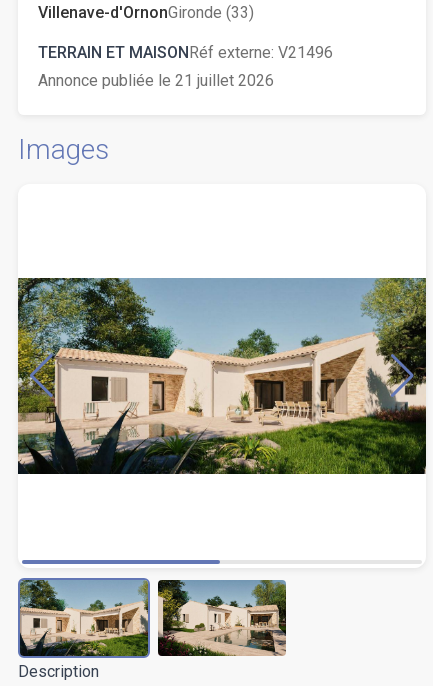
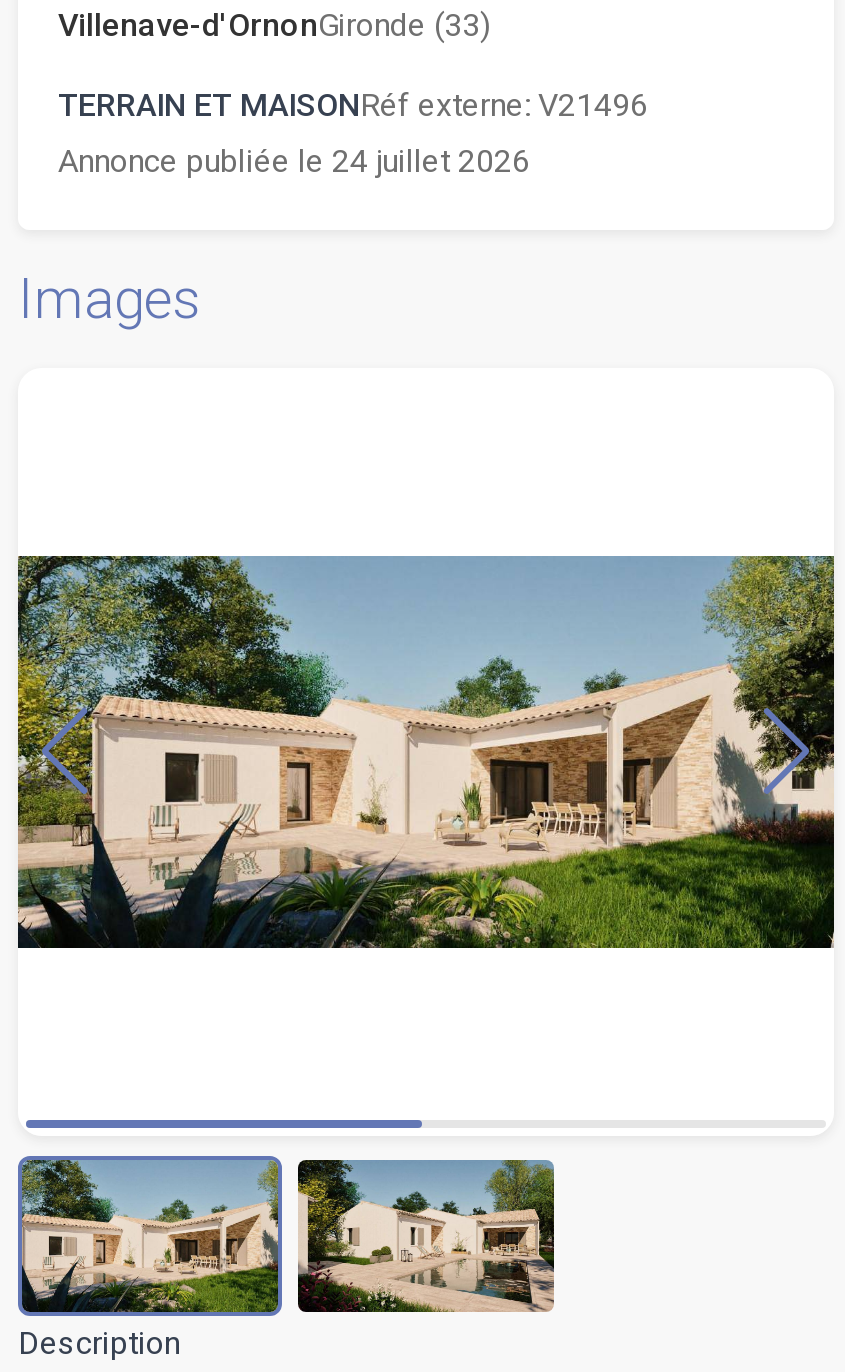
- Annonce publiée le 21 juillet 2026
+ Annonce publiée le 24 juillet 2026
